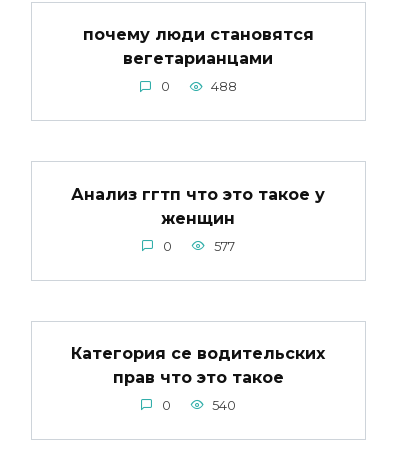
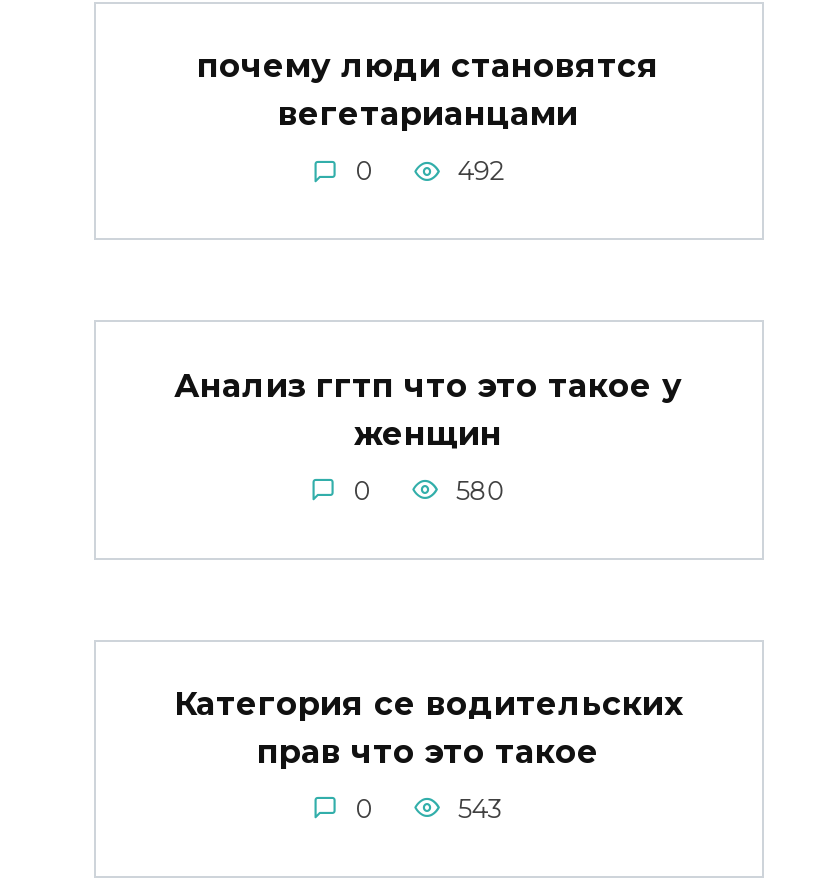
- 488
+ 492

- 577
+ 580

- 540
+ 543
